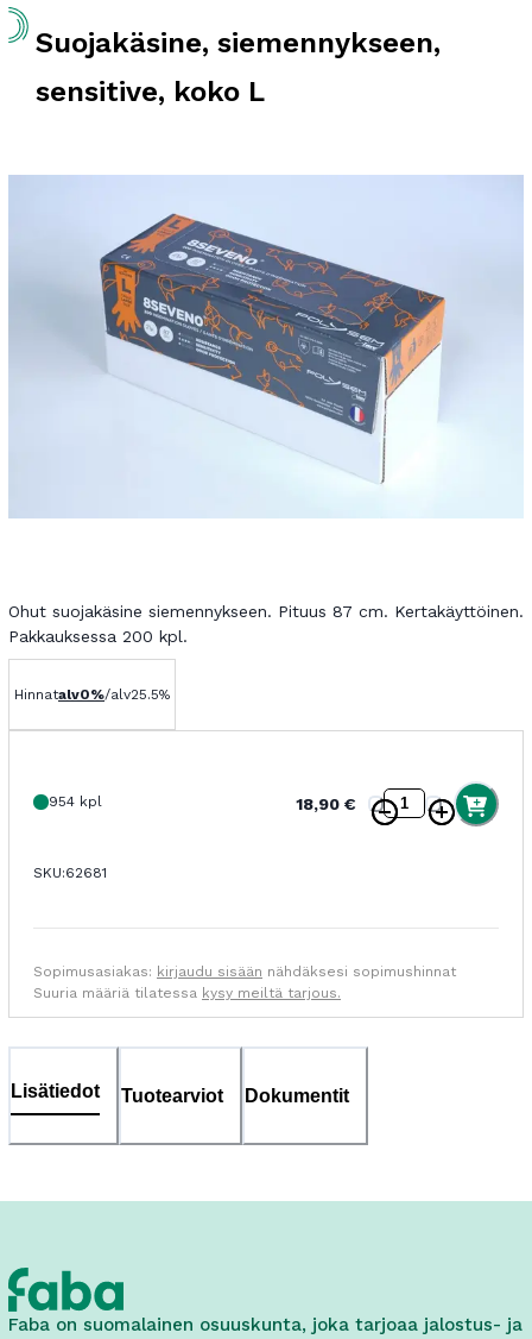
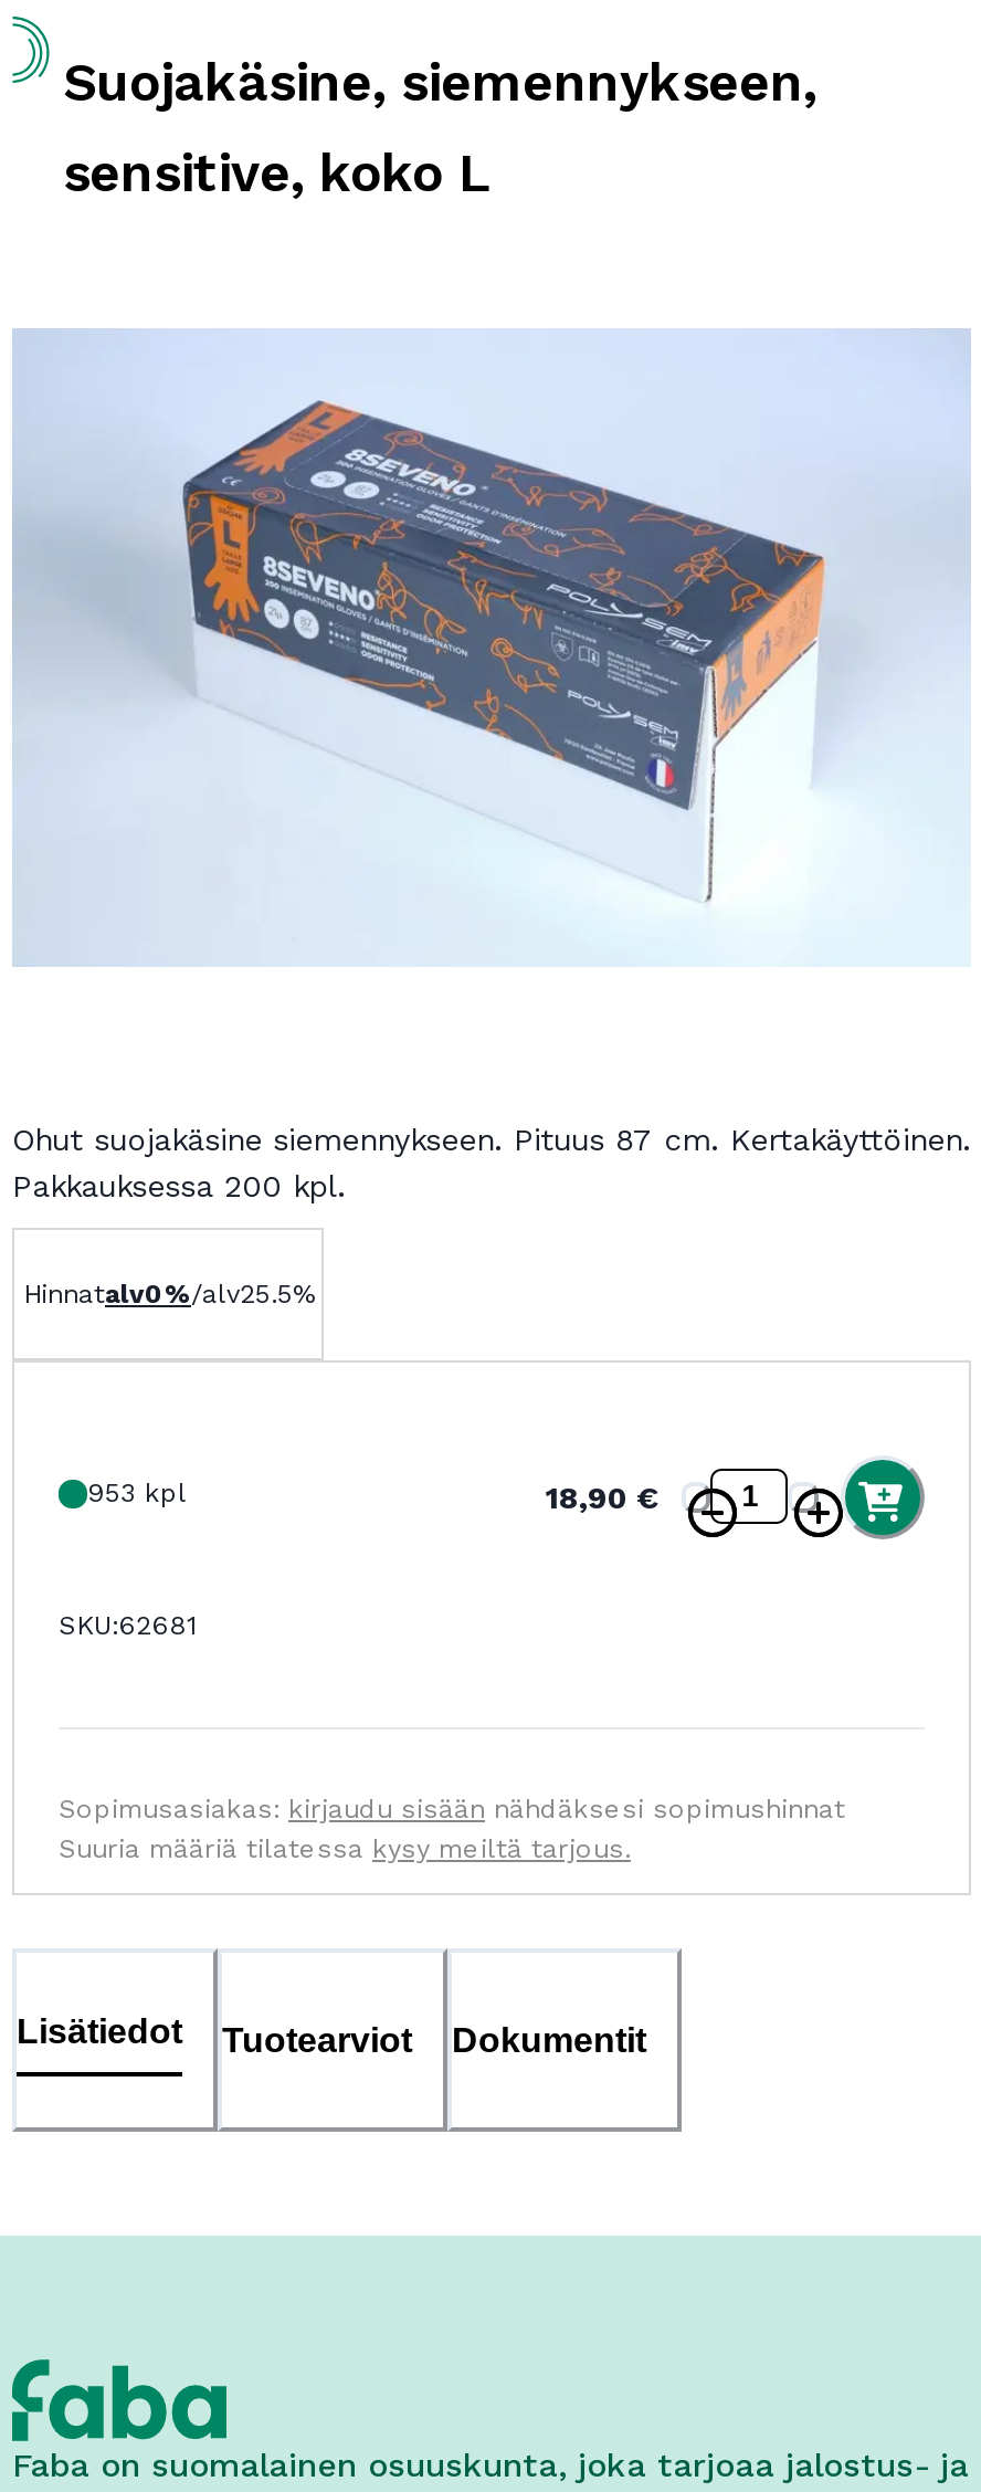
- 954 kpl
+ 953 kpl
